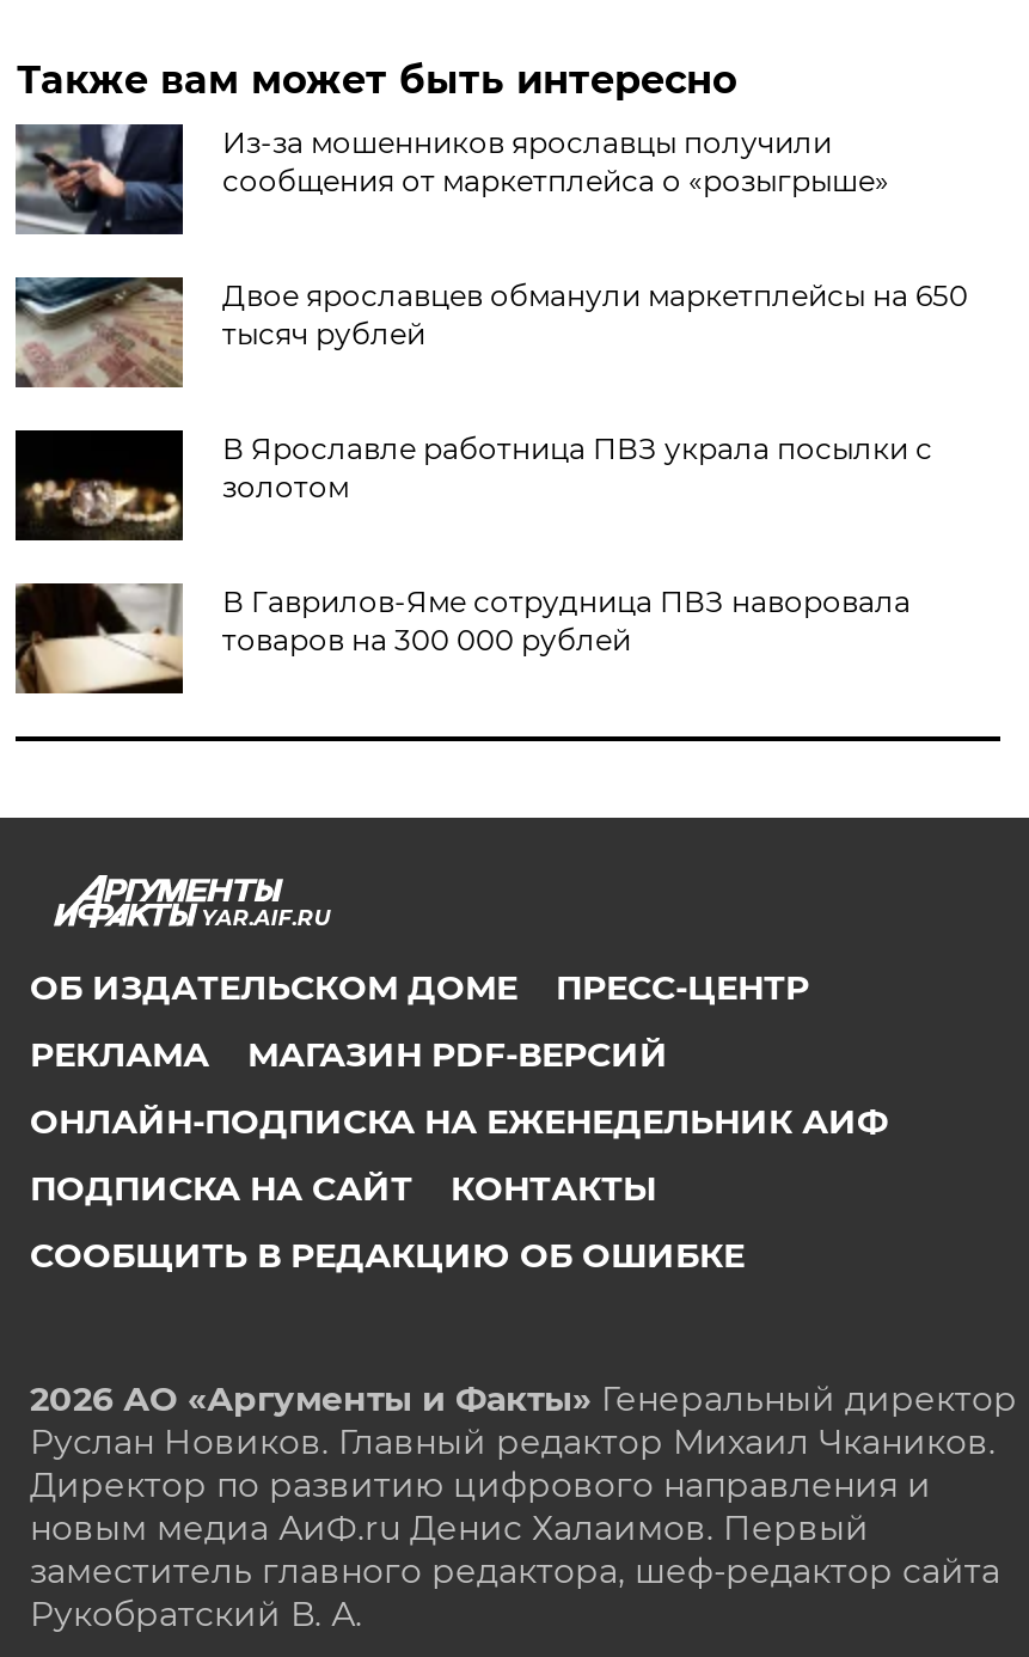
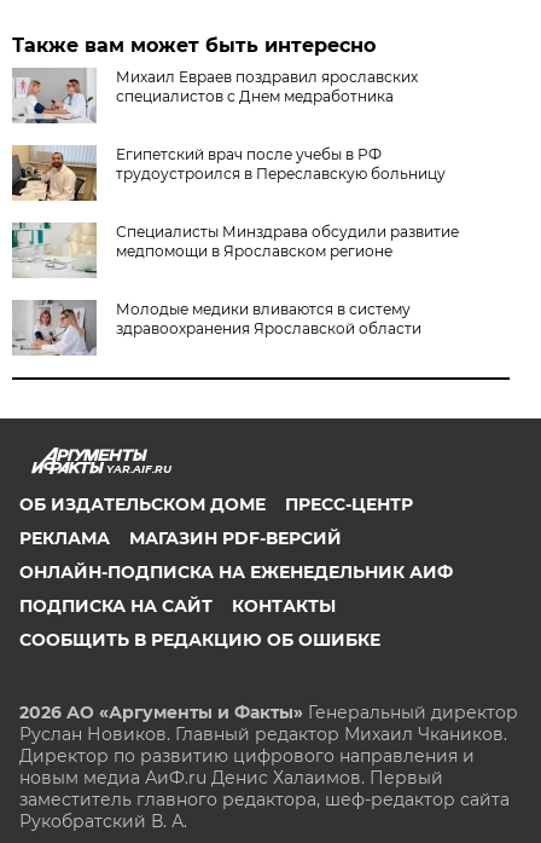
- [image]
- Из-за мошенников ярославцы получили
- сообщения от маркетплейса о «розыгрыше»
+ [image]
+ Михаил Евраев поздравил ярославских
+ специалистов с Днем медработника

- [image]
- Двое ярославцев обманули маркетплейсы на 650
- тысяч рублей
+ [image]
+ Египетский врач после учебы в РФ
+ трудоустроился в Переславскую больницу

- [image]
- В Ярославле работница ПВЗ украла посылки с
- золотом
+ [image]
+ Специалисты Минздрава обсудили развитие
+ медпомощи в Ярославском регионе

- [image]
- В Гаврилов‑Яме сотрудница ПВЗ наворовала
- товаров на 300 000 рублей
+ [image]
+ Молодые медики вливаются в систему
+ здравоохранения Ярославской области
